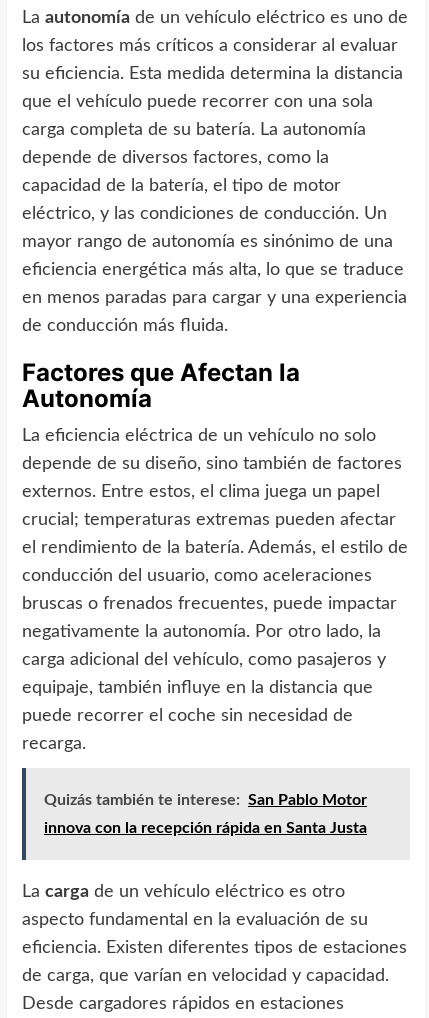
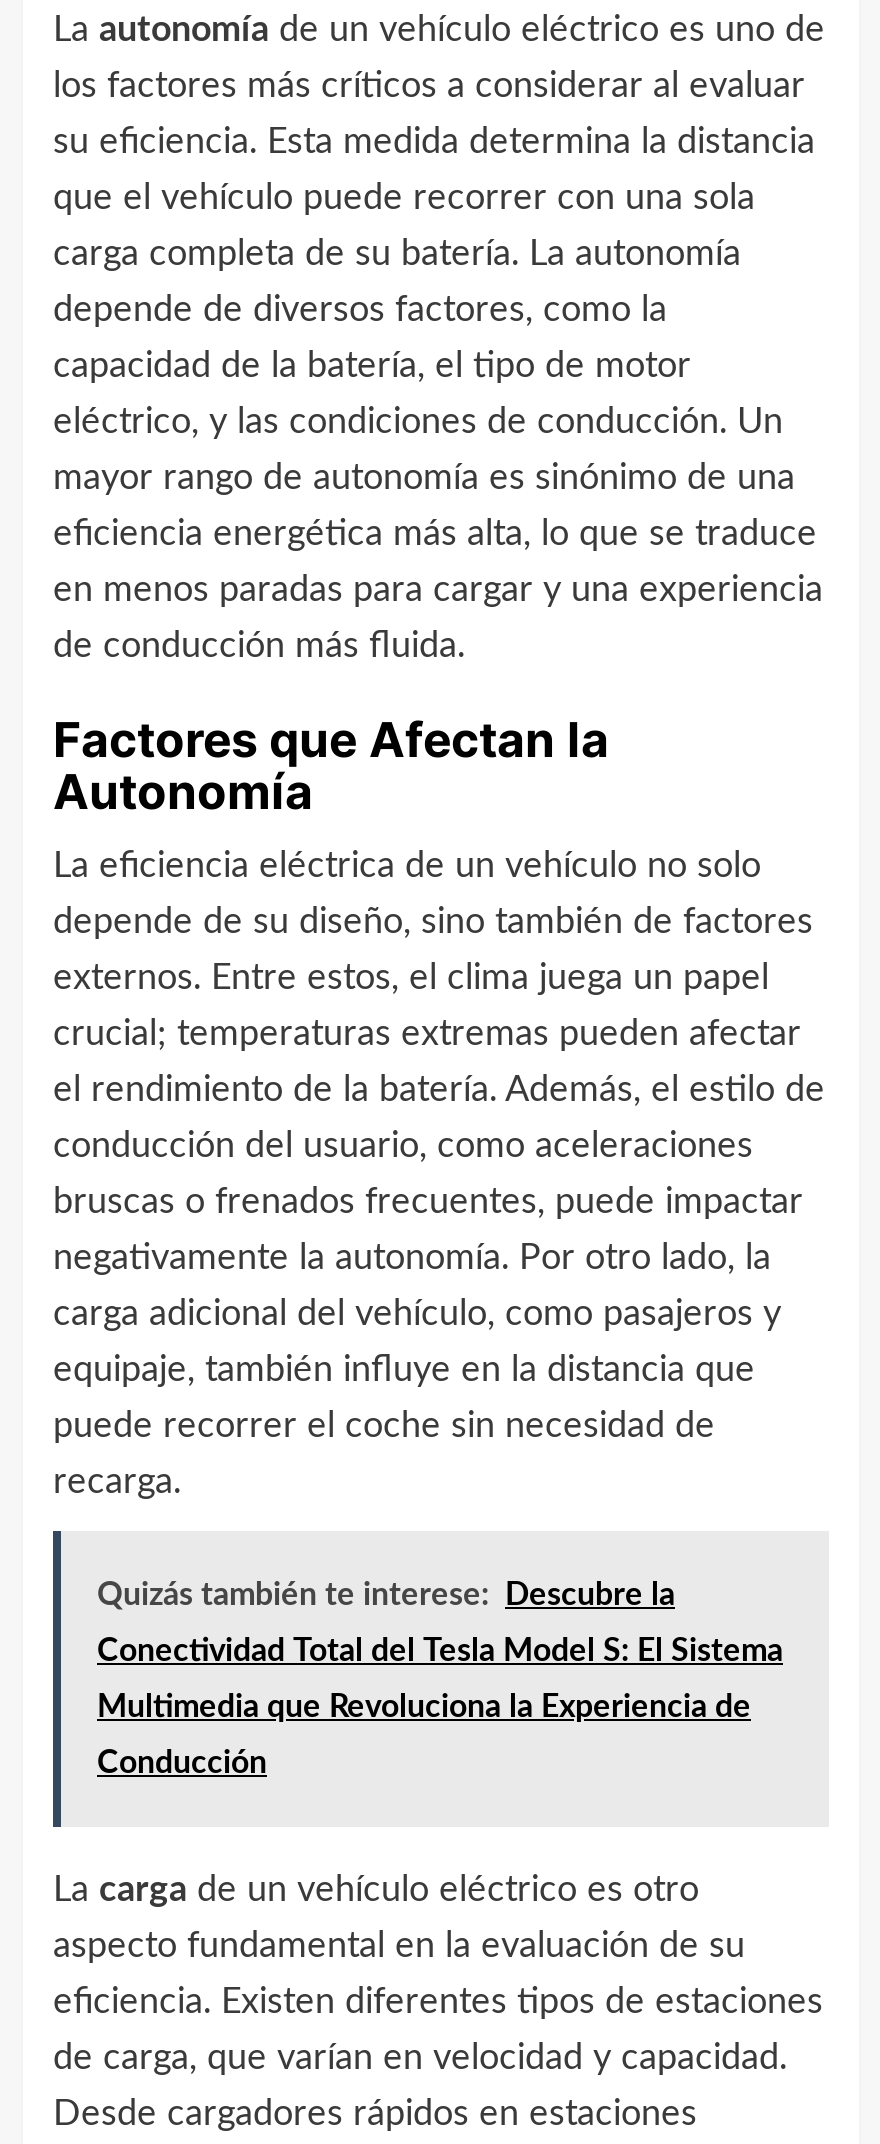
- Quizás también te interese: San Pablo Motor
- innova con la recepción rápida en Santa Justa
+ Quizás también te interese: Descubre la
+ Conectividad Total del Tesla Model S: El Sistema
+ Multimedia que Revoluciona la Experiencia de
+ Conducción
